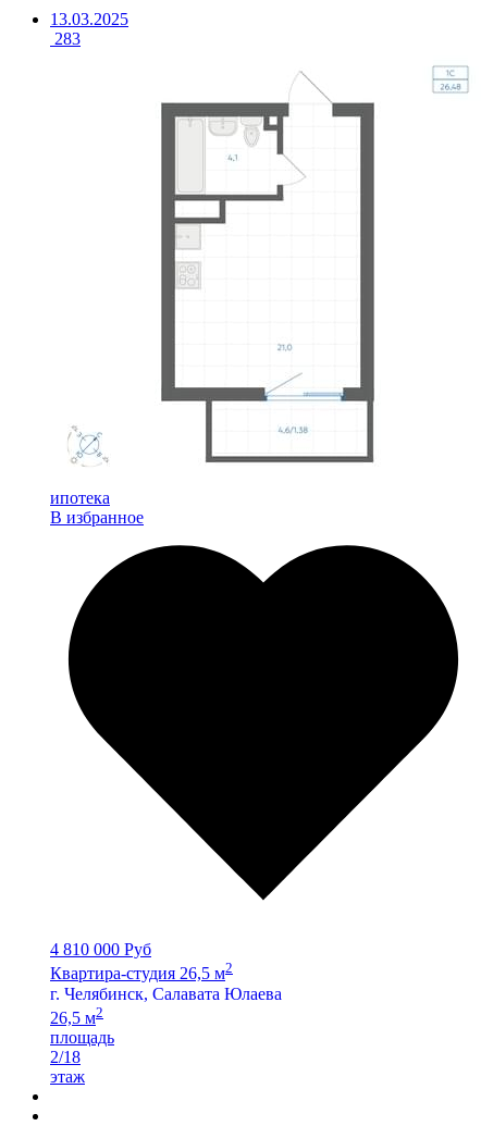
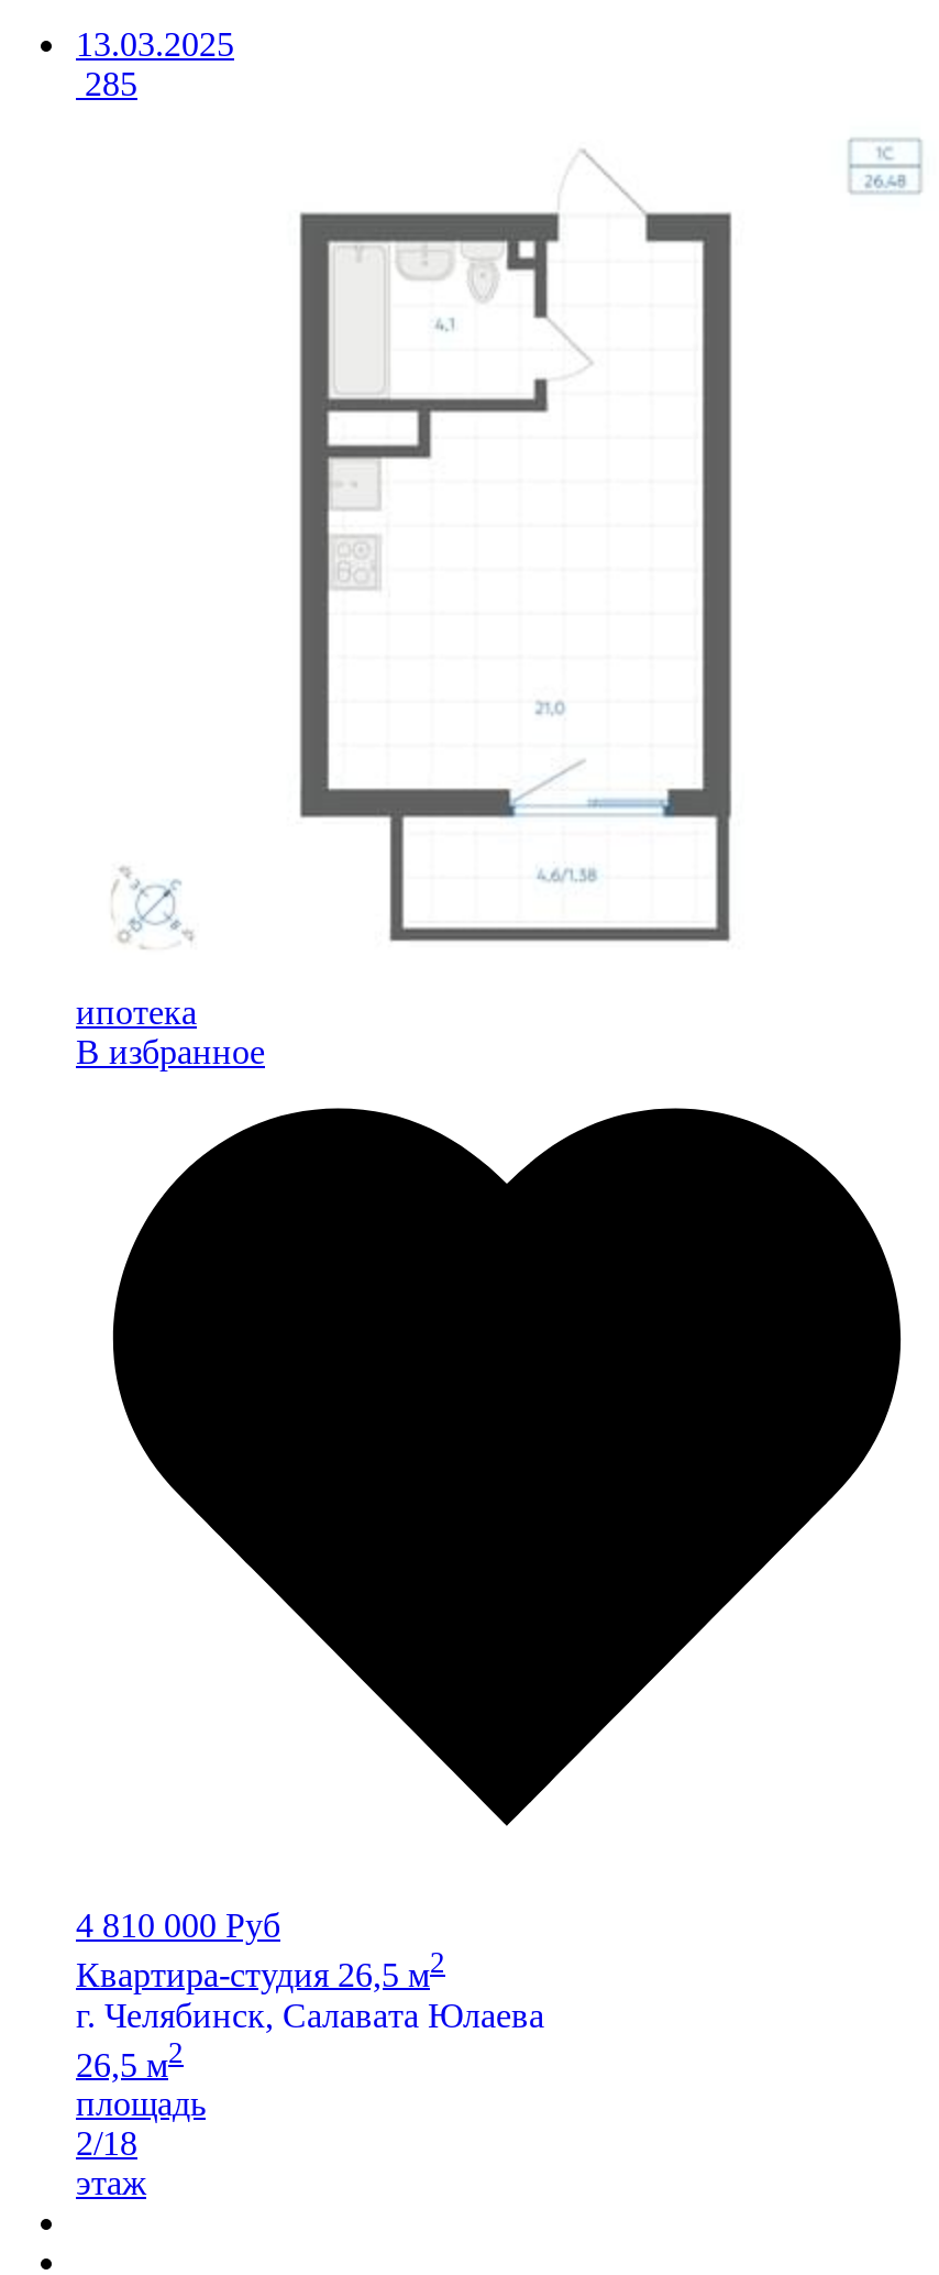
- 283
+ 285
